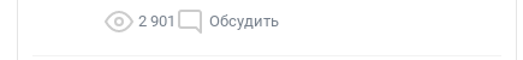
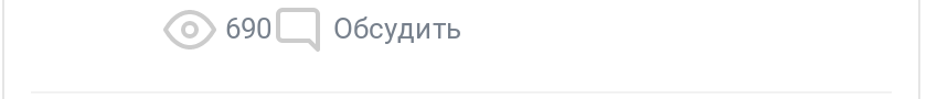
- 2 901 Обсудить
+ 690 Обсудить
